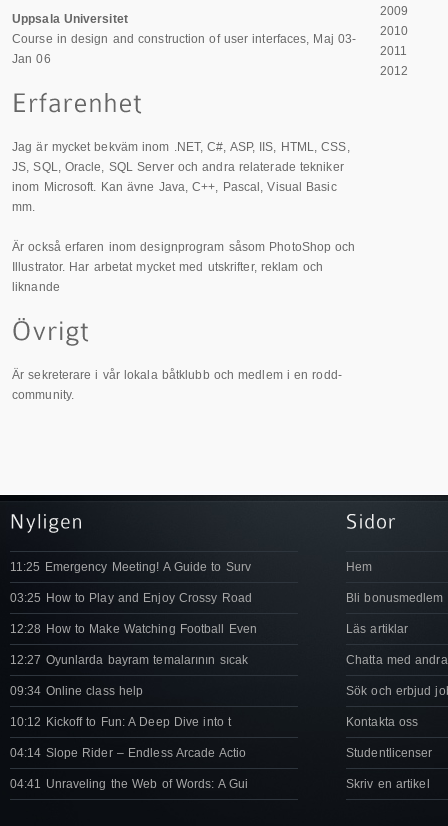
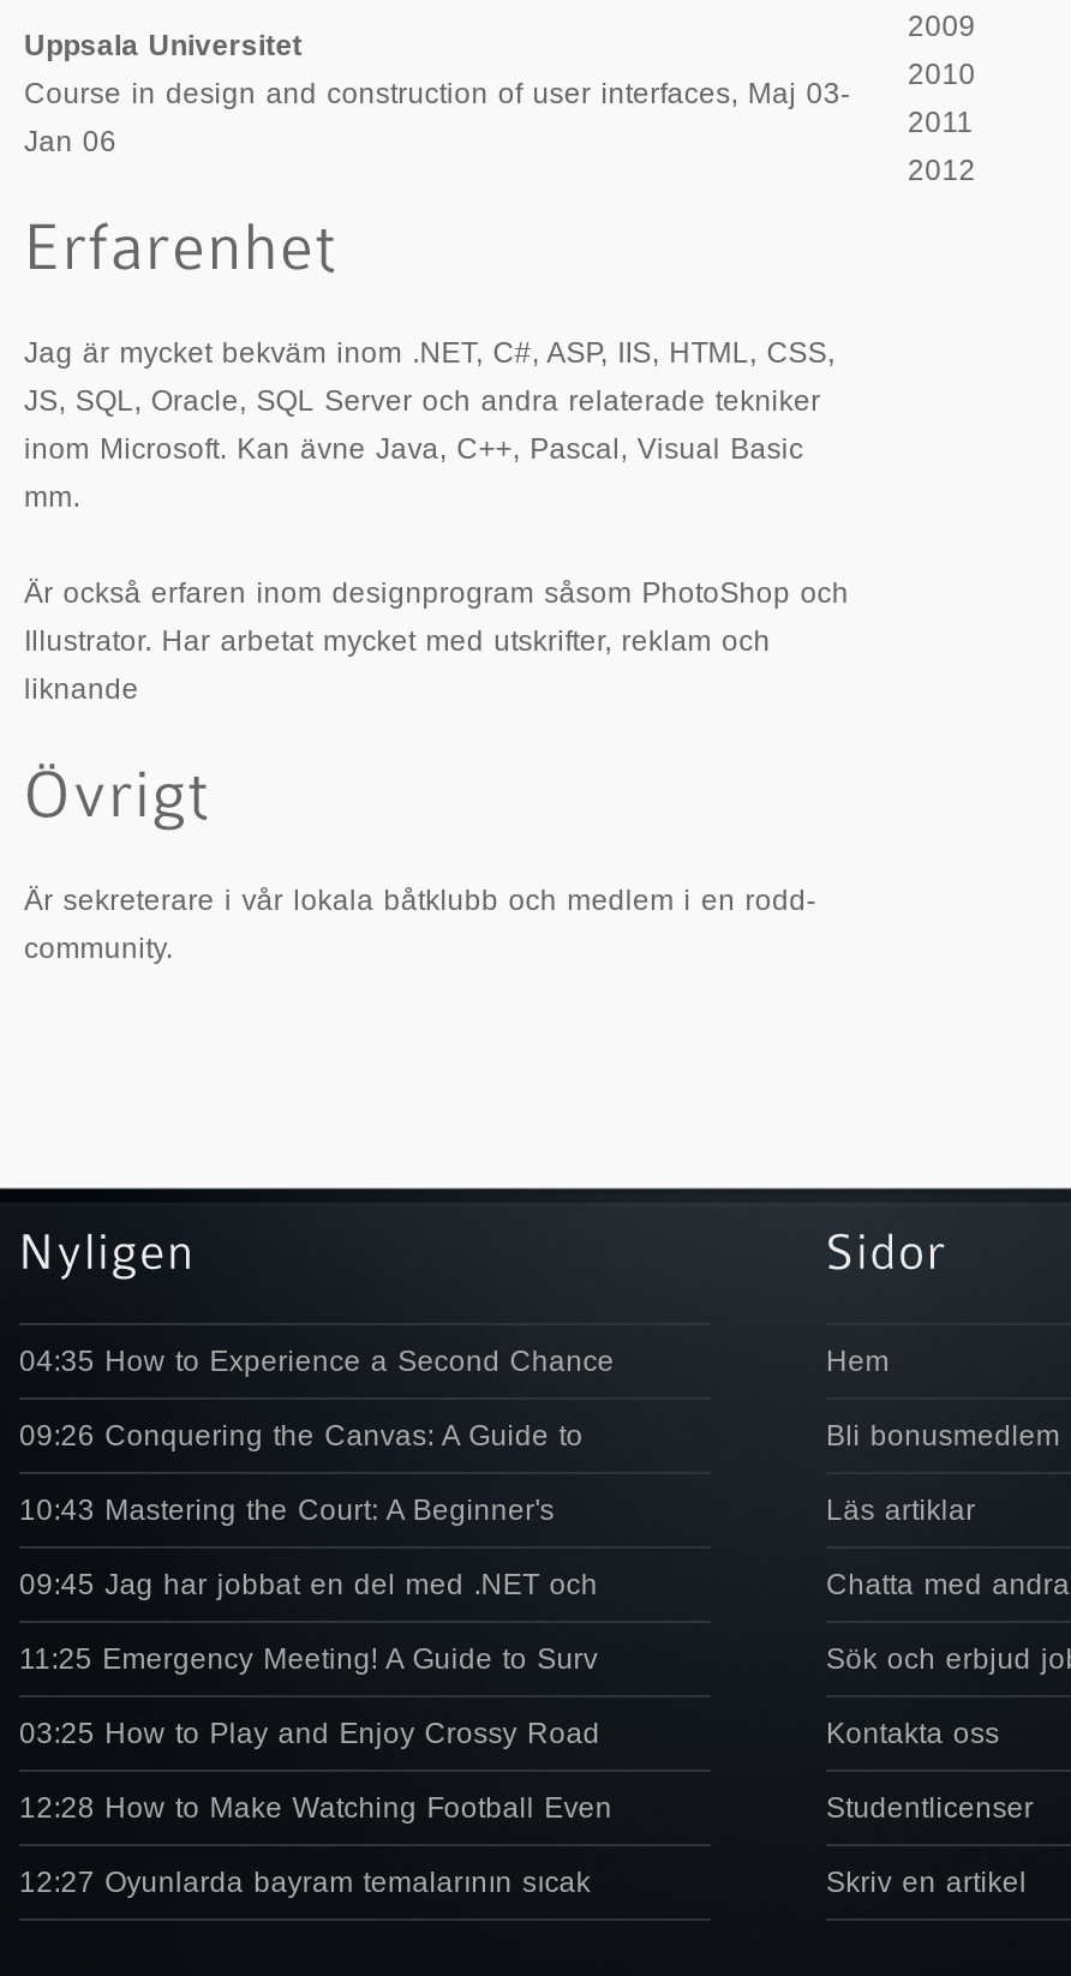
moved down: 11:25 Emergency Meeting! A Guide to Surv | 03:25 How to Play and Enjoy Crossy Road | 12:28 How to Make Watching Football Even | 12:27 Oyunlarda bayram temalarının sıcak

+ 04:35 How to Experience a Second Chance
+ 09:26 Conquering the Canvas: A Guide to
+ 10:43 Mastering the Court: A Beginner's
+ 09:45 Jag har jobbat en del med .NET och

- 09:34 Online class help
- 10:12 Kickoff to Fun: A Deep Dive into t
- 04:14 Slope Rider – Endless Arcade Actio
- 04:41 Unraveling the Web of Words: A Gui
